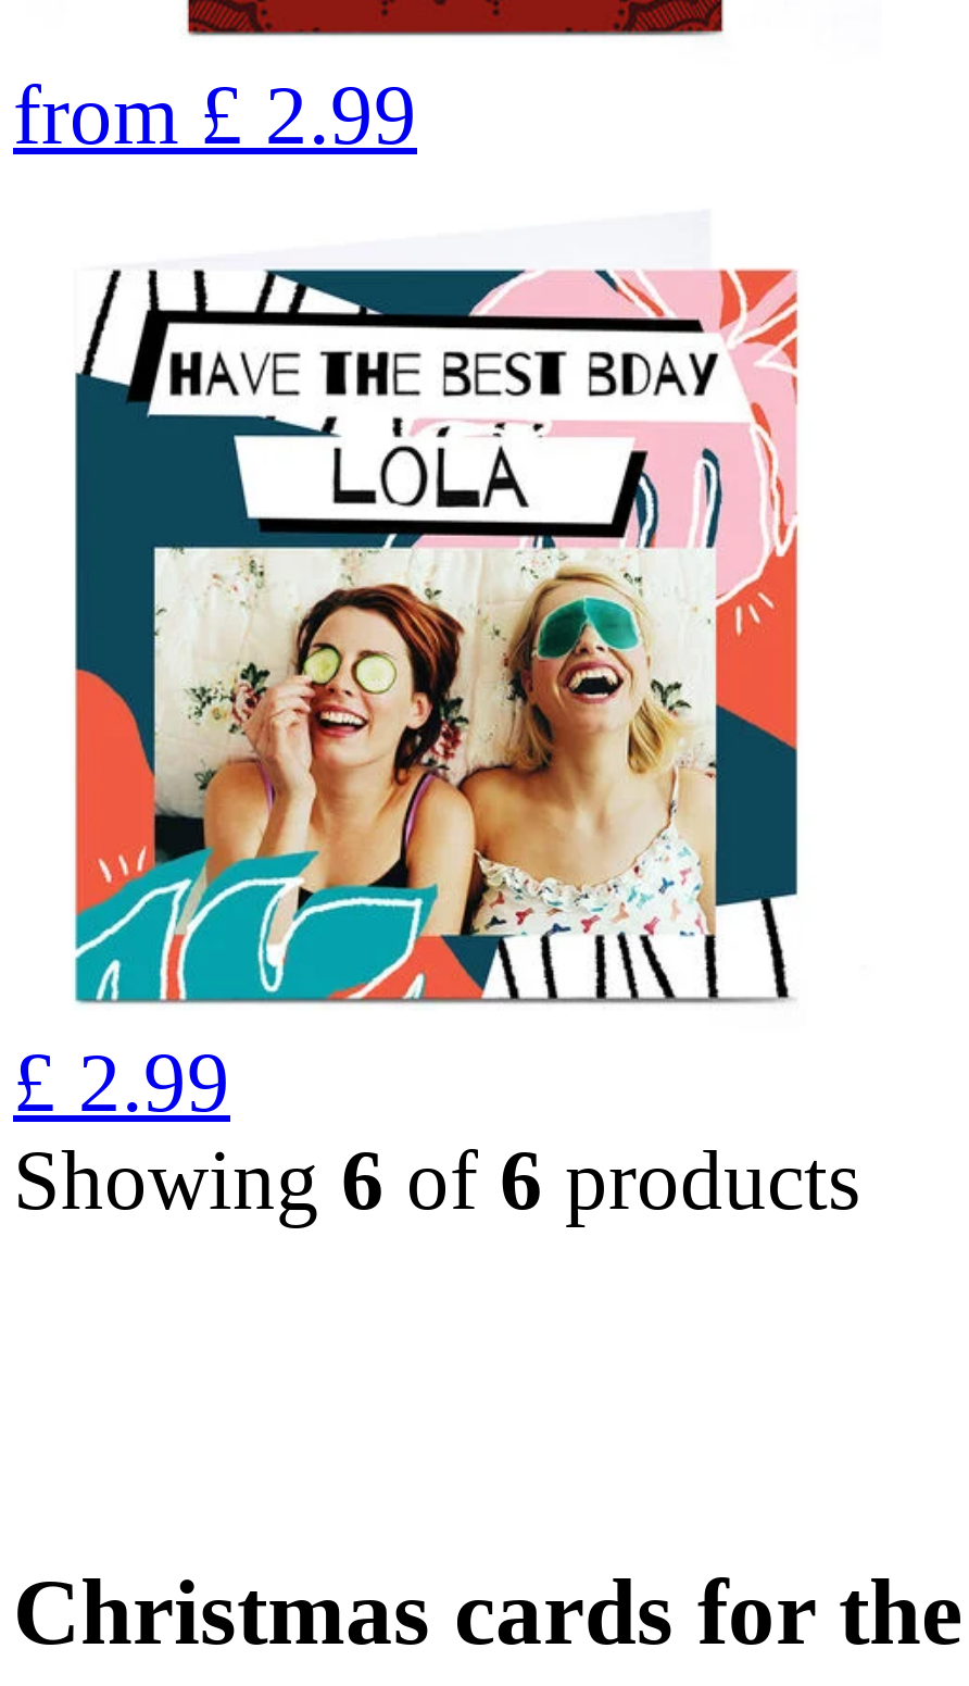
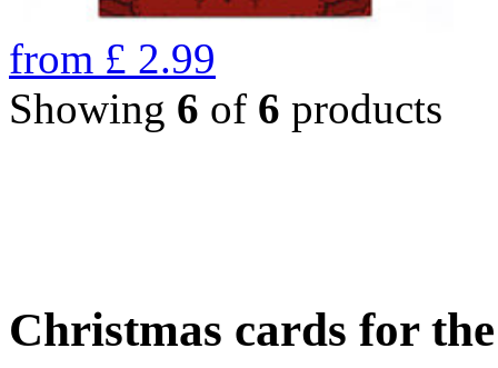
- [image]
- £2.99
